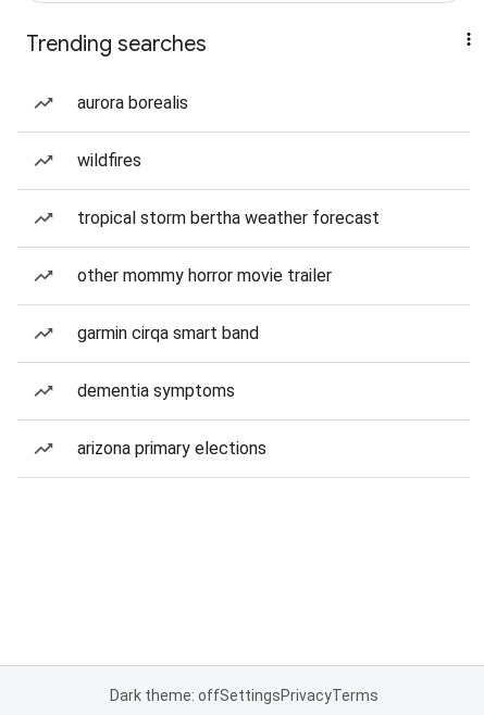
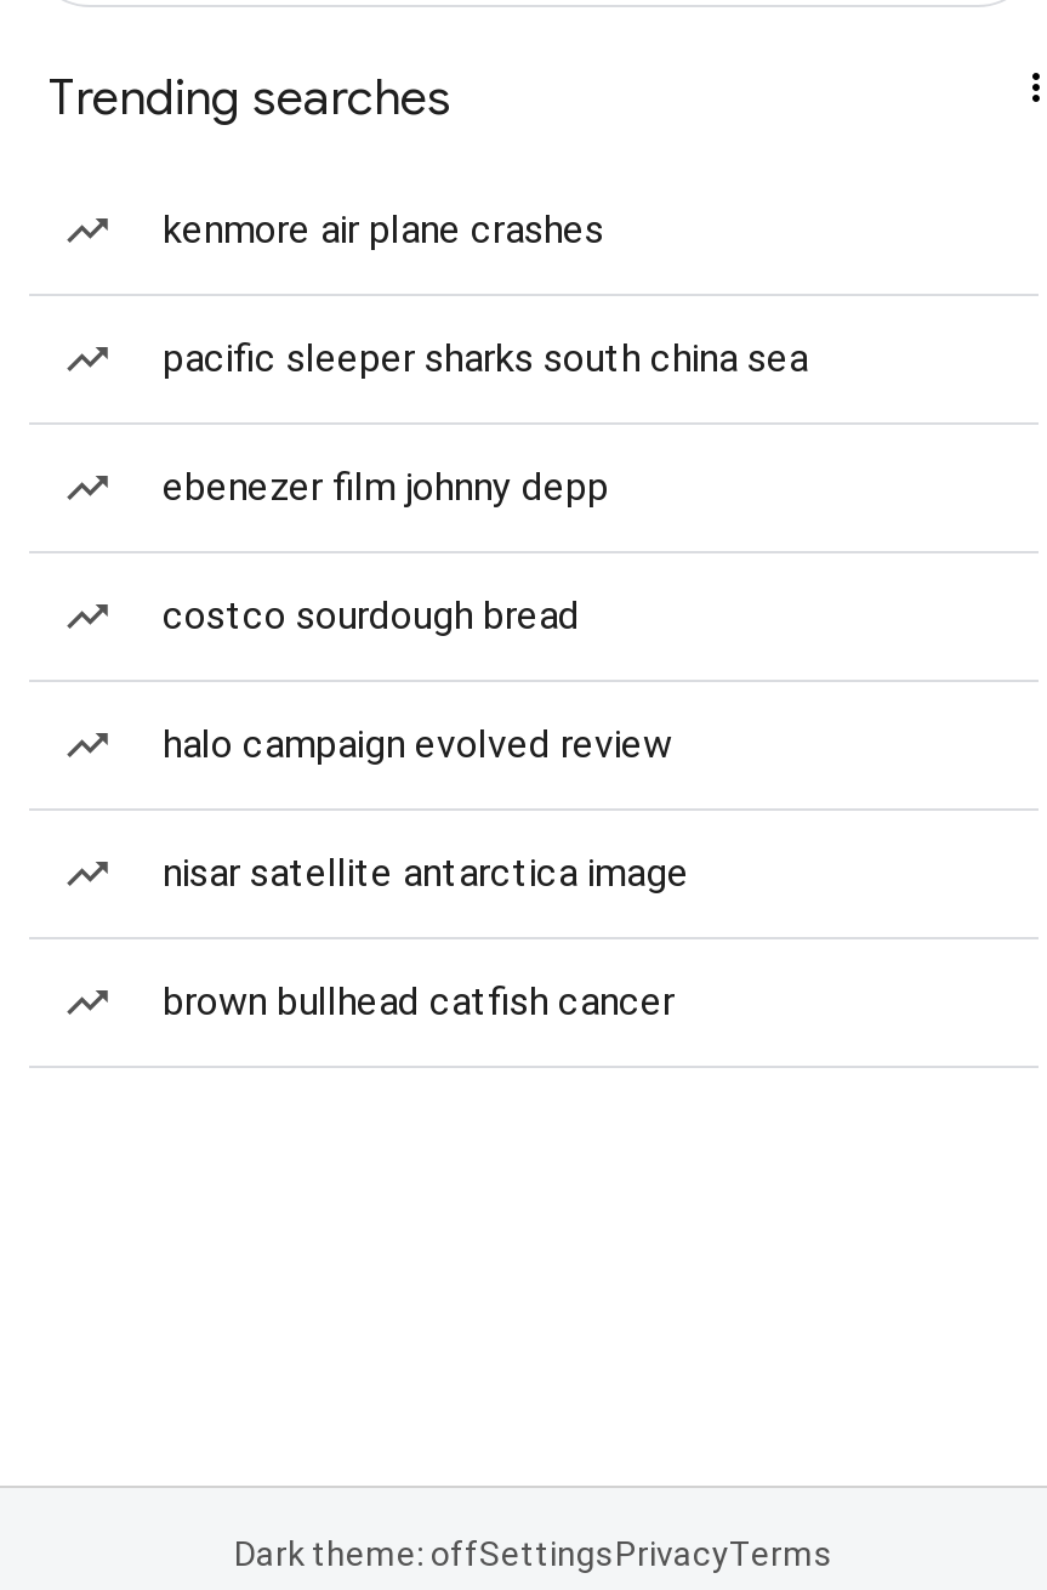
- aurora borealis
+ kenmore air plane crashes

- wildfires
+ pacific sleeper sharks south china sea

- tropical storm bertha weather forecast
+ ebenezer film johnny depp

- other mommy horror movie trailer
+ costco sourdough bread

- garmin cirqa smart band
+ halo campaign evolved review

- dementia symptoms
+ nisar satellite antarctica image

- arizona primary elections
+ brown bullhead catfish cancer
